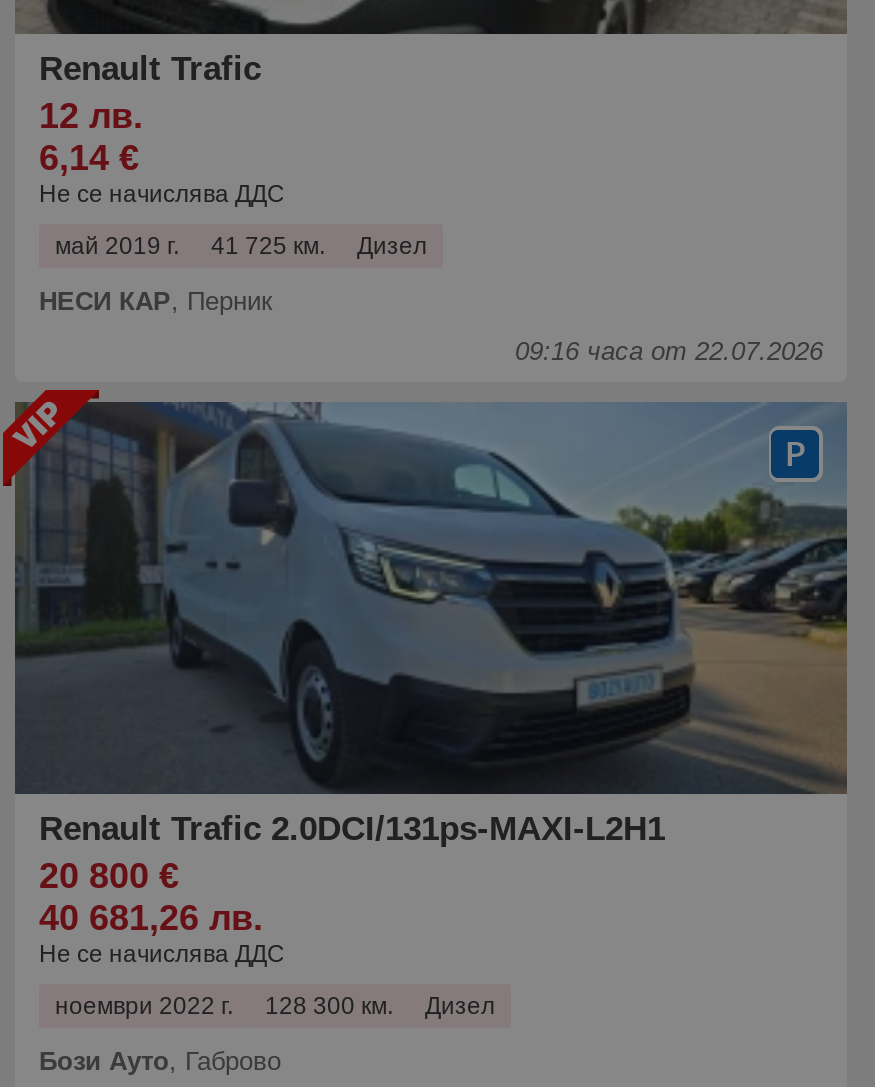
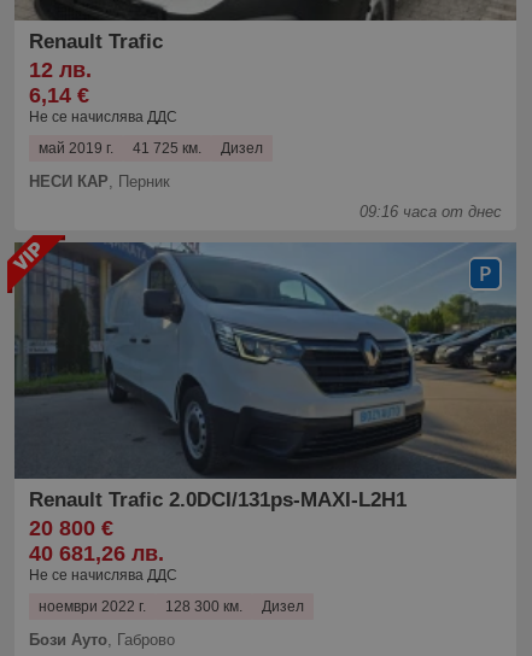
- 09:16 часа от 22.07.2026
+ 09:16 часа от днес
